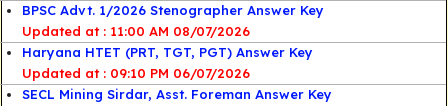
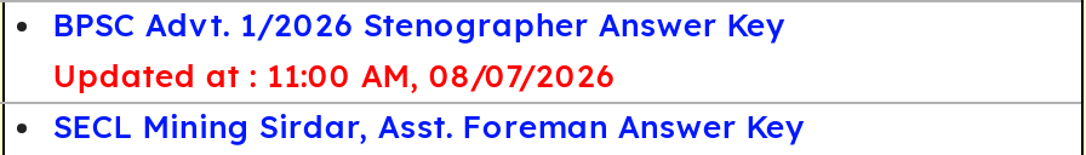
- 11:00 AM 08/07/2026
- Haryana HTET (PRT, TGT, PGT) Answer Key
- 09:10 PM 06/07/2026
+ 11:00 AM, 08/07/2026
